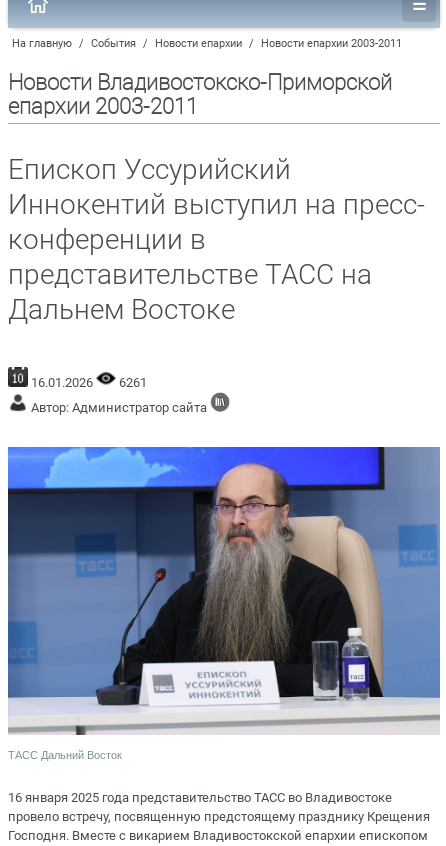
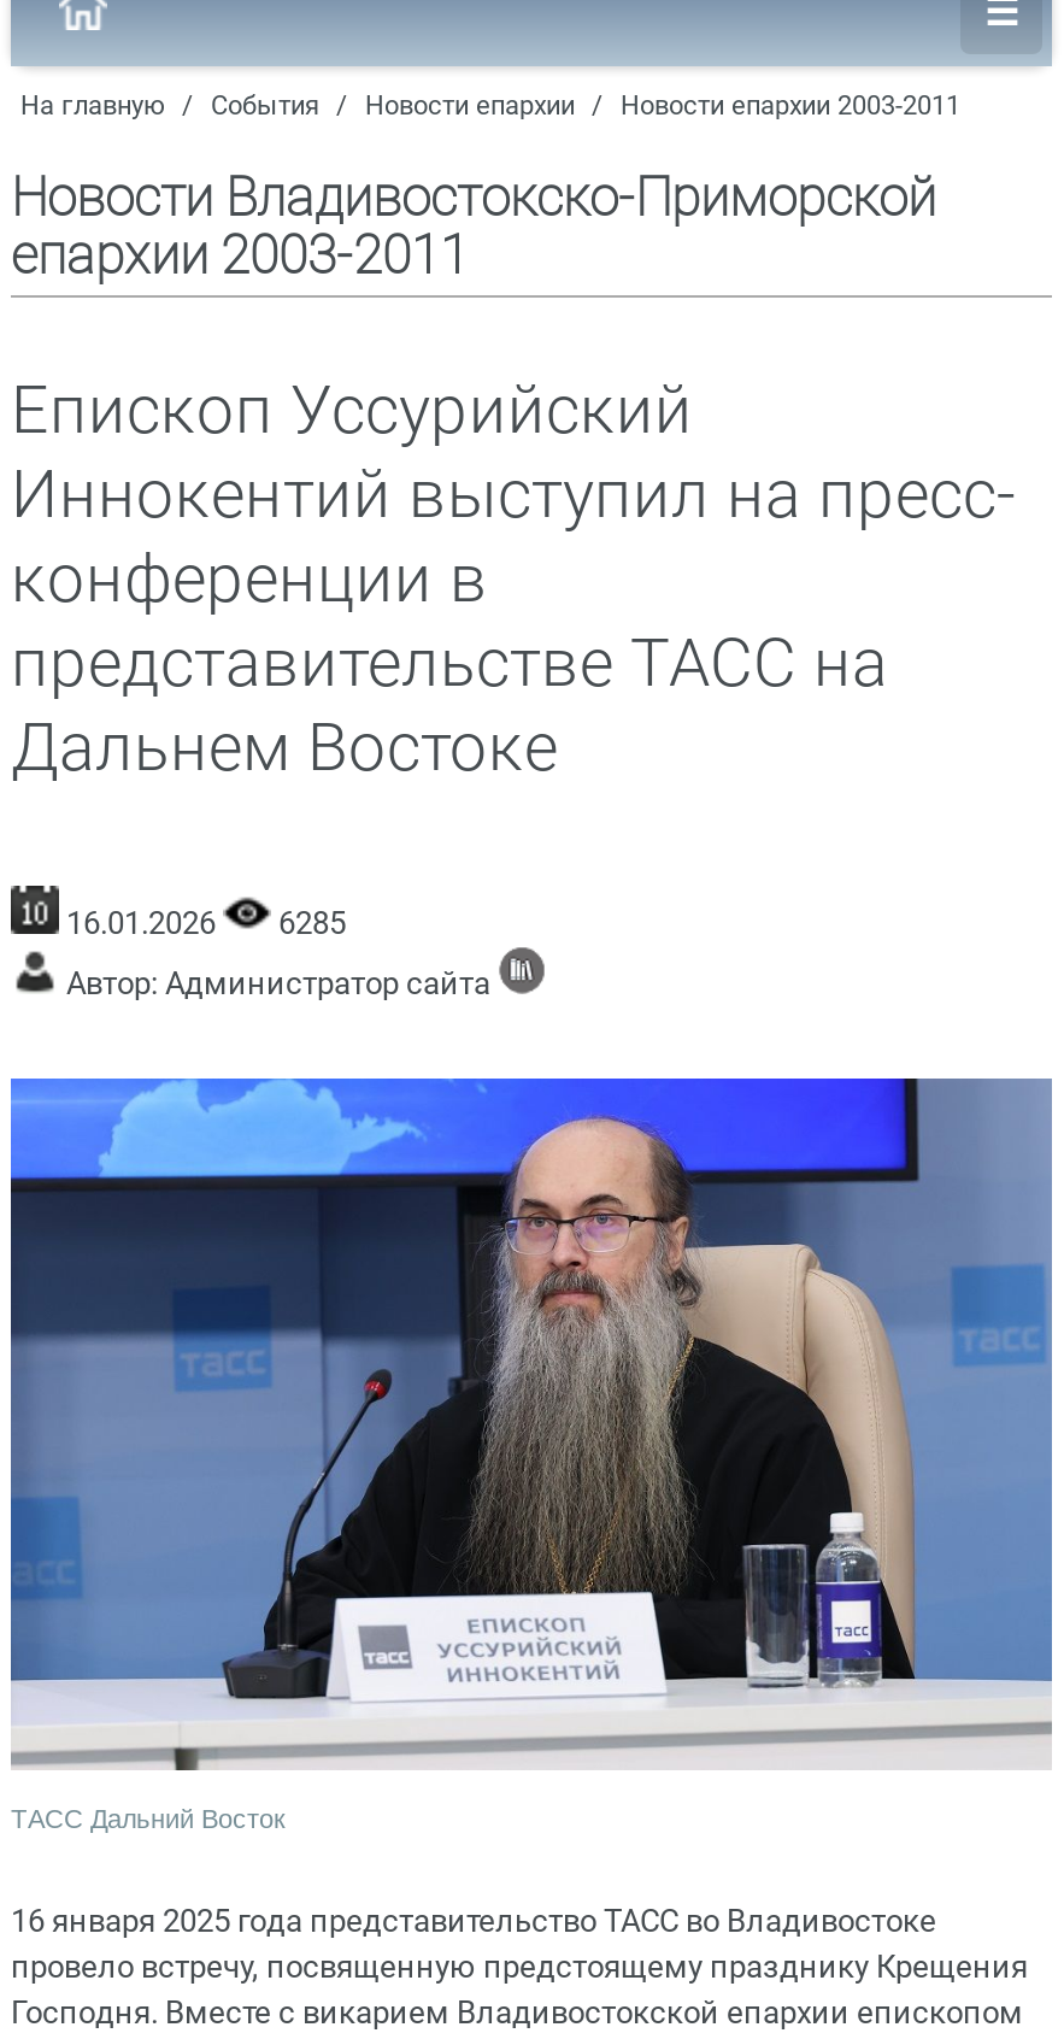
- 16.01.2026 6261
+ 16.01.2026 6285
